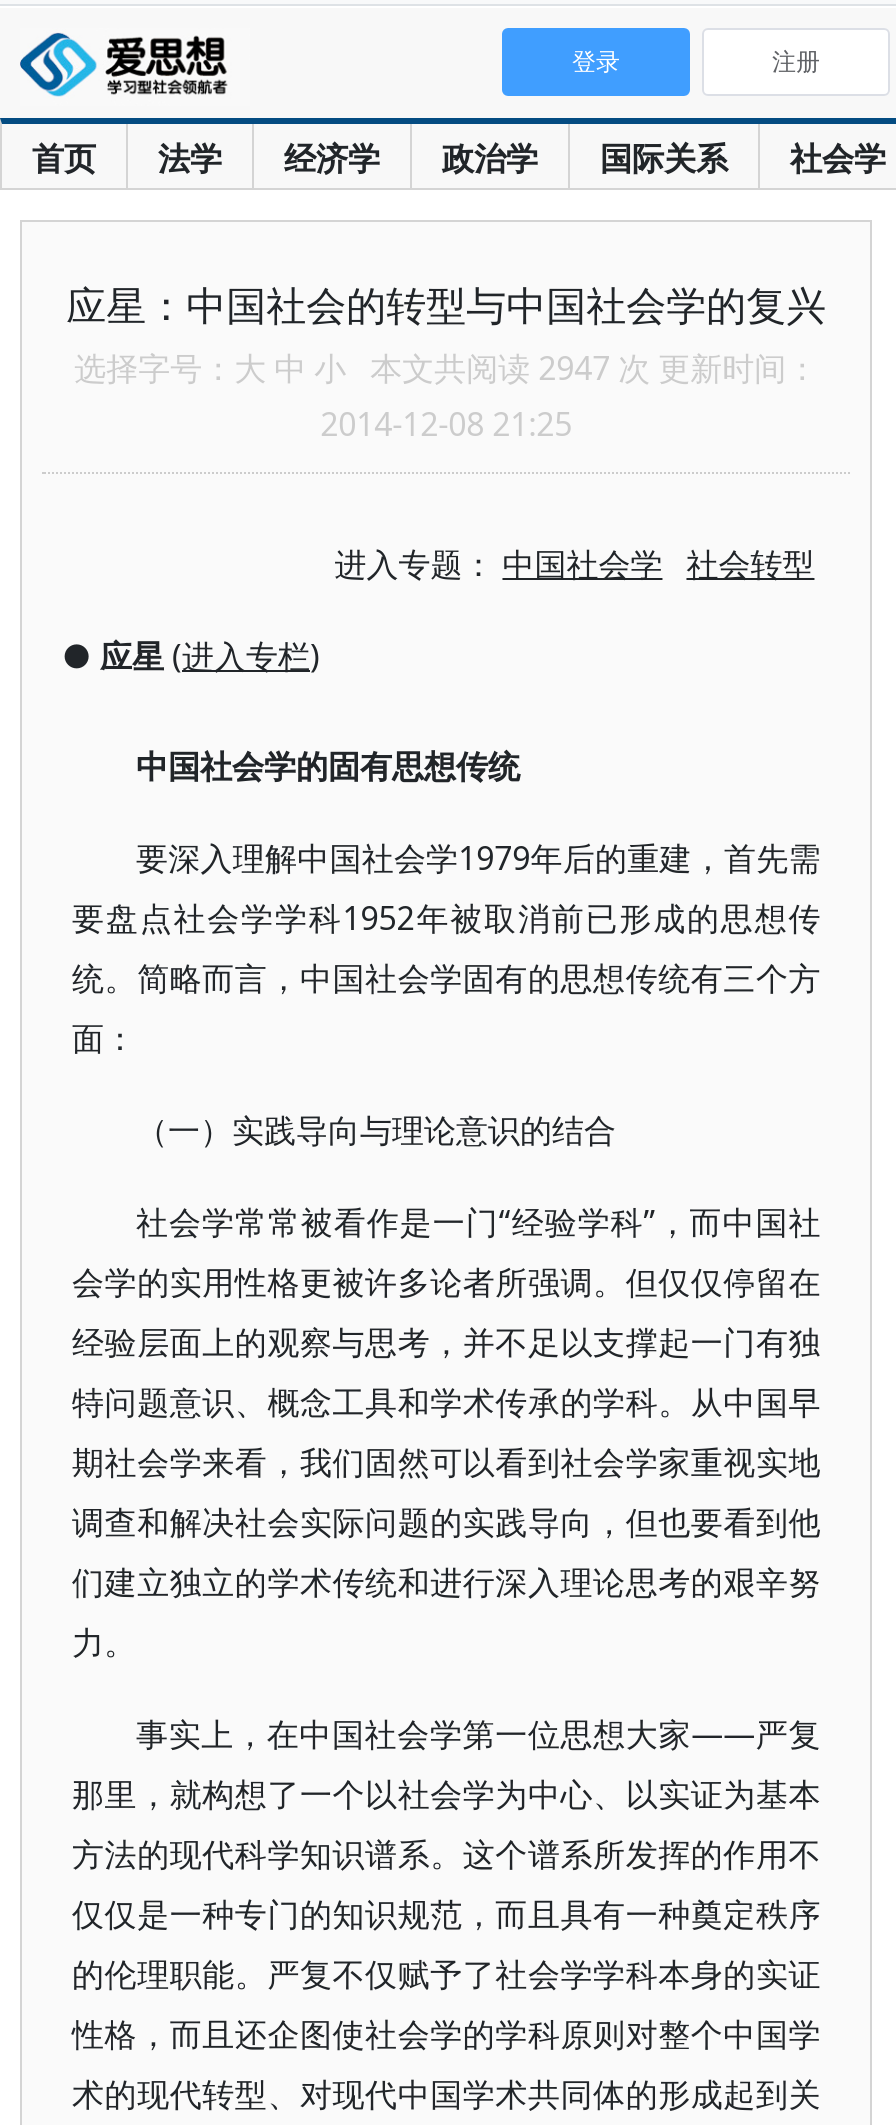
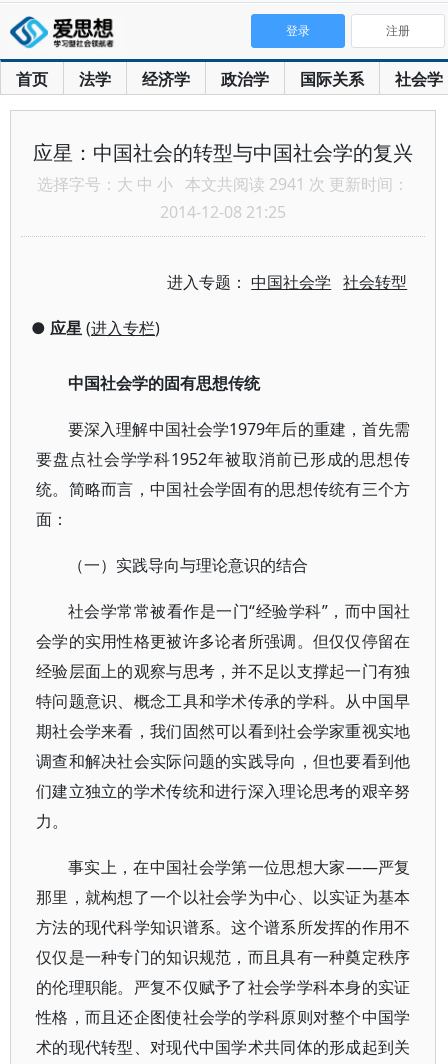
- 选择字号：大 中 小本文共阅读 2947 次 更新时间：
+ 选择字号：大 中 小本文共阅读 2941 次 更新时间：
